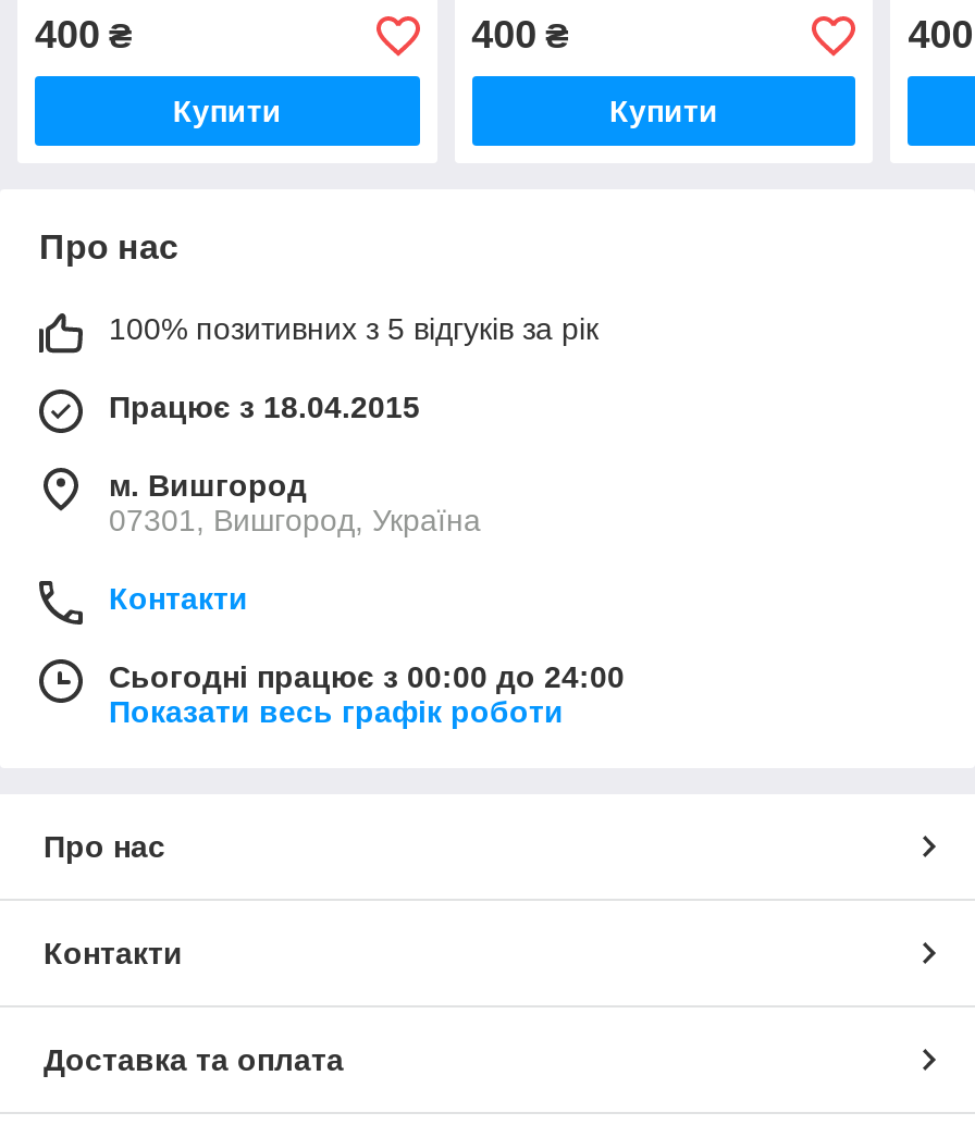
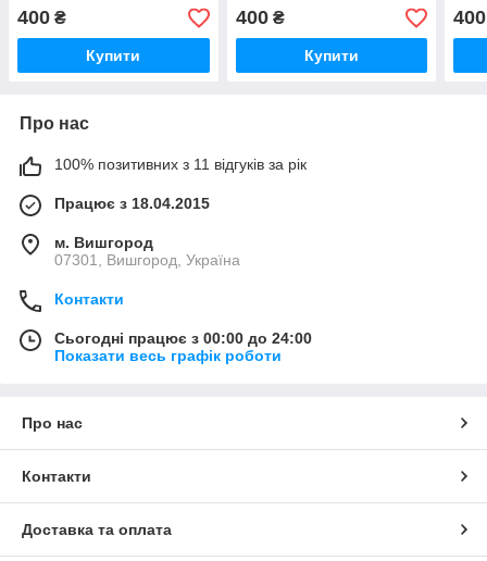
- 100% позитивних з 5 відгуків за рік
+ 100% позитивних з 11 відгуків за рік
